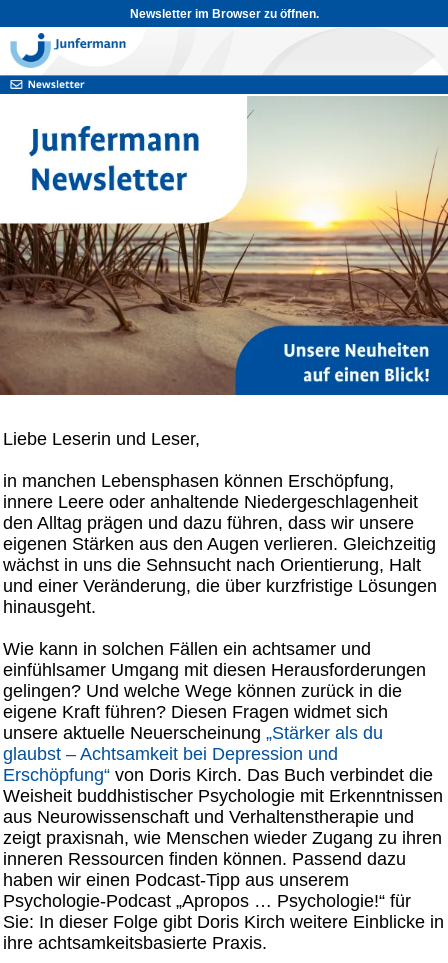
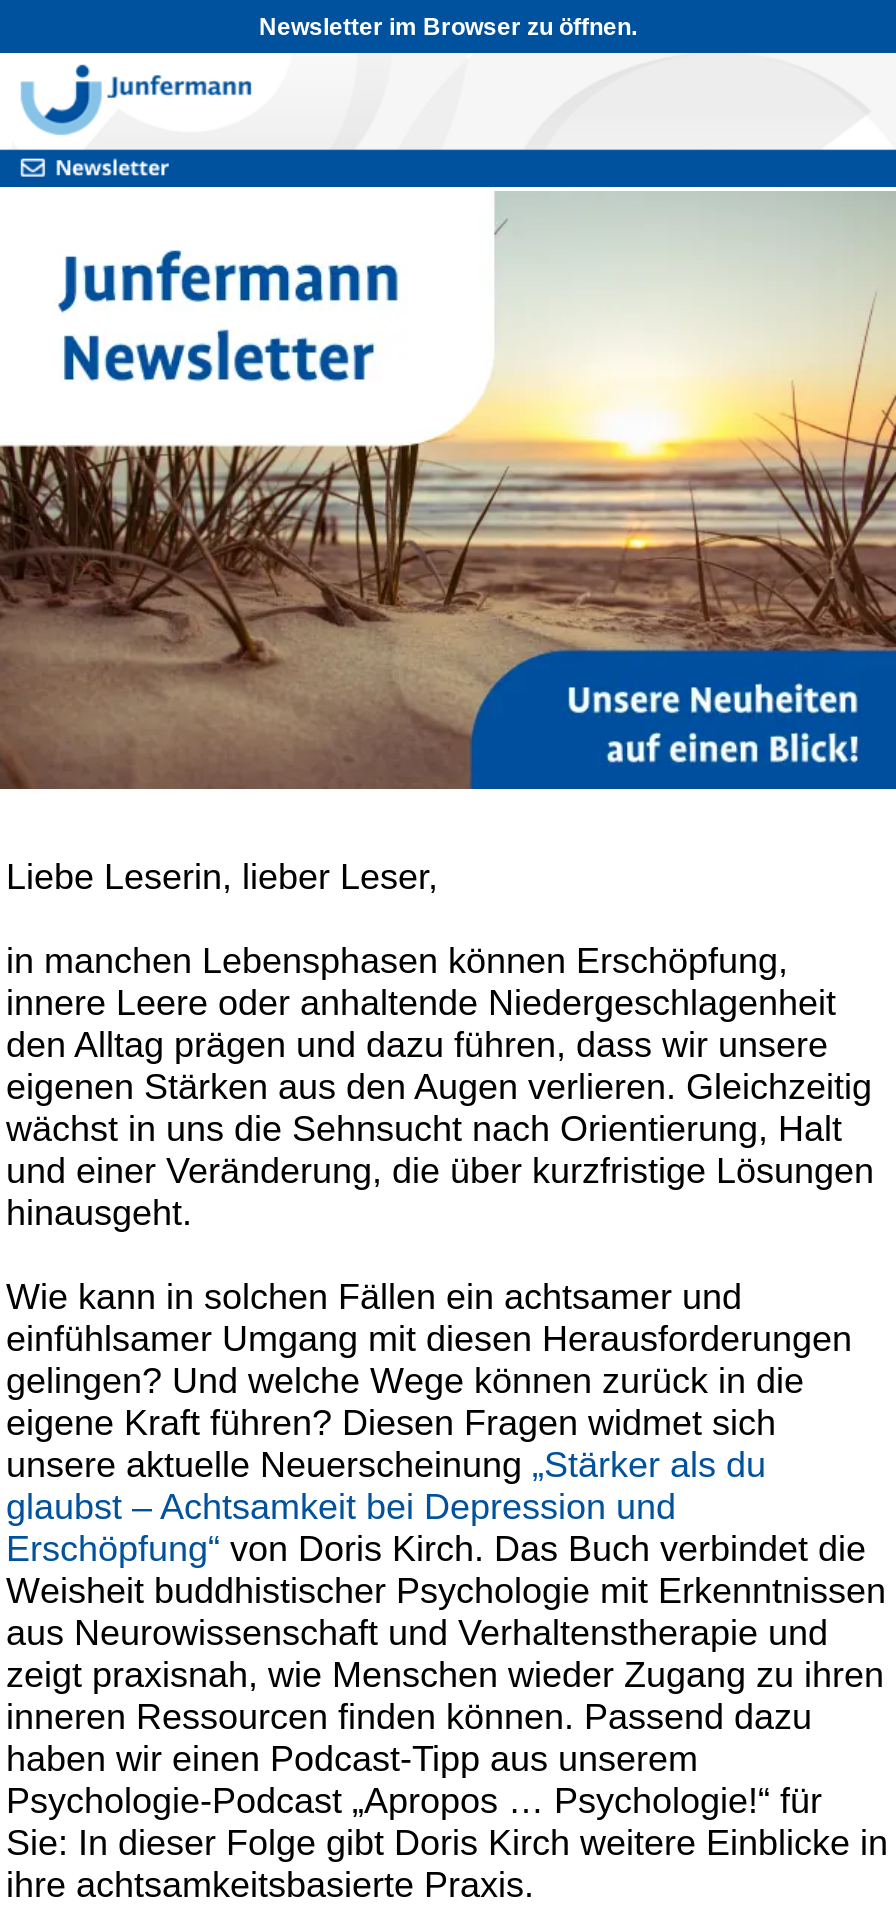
- Liebe Leserin und Leser,
+ Liebe Leserin, lieber Leser,
